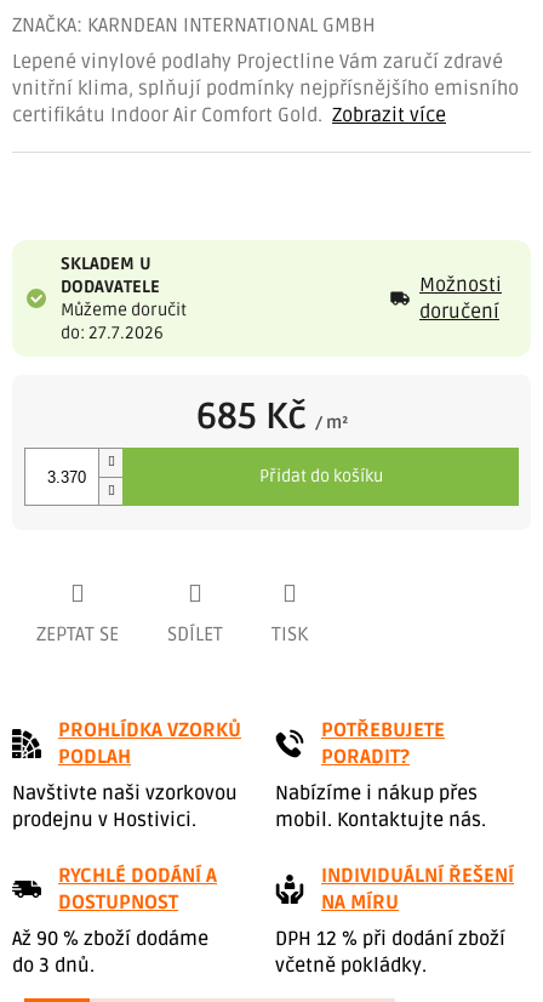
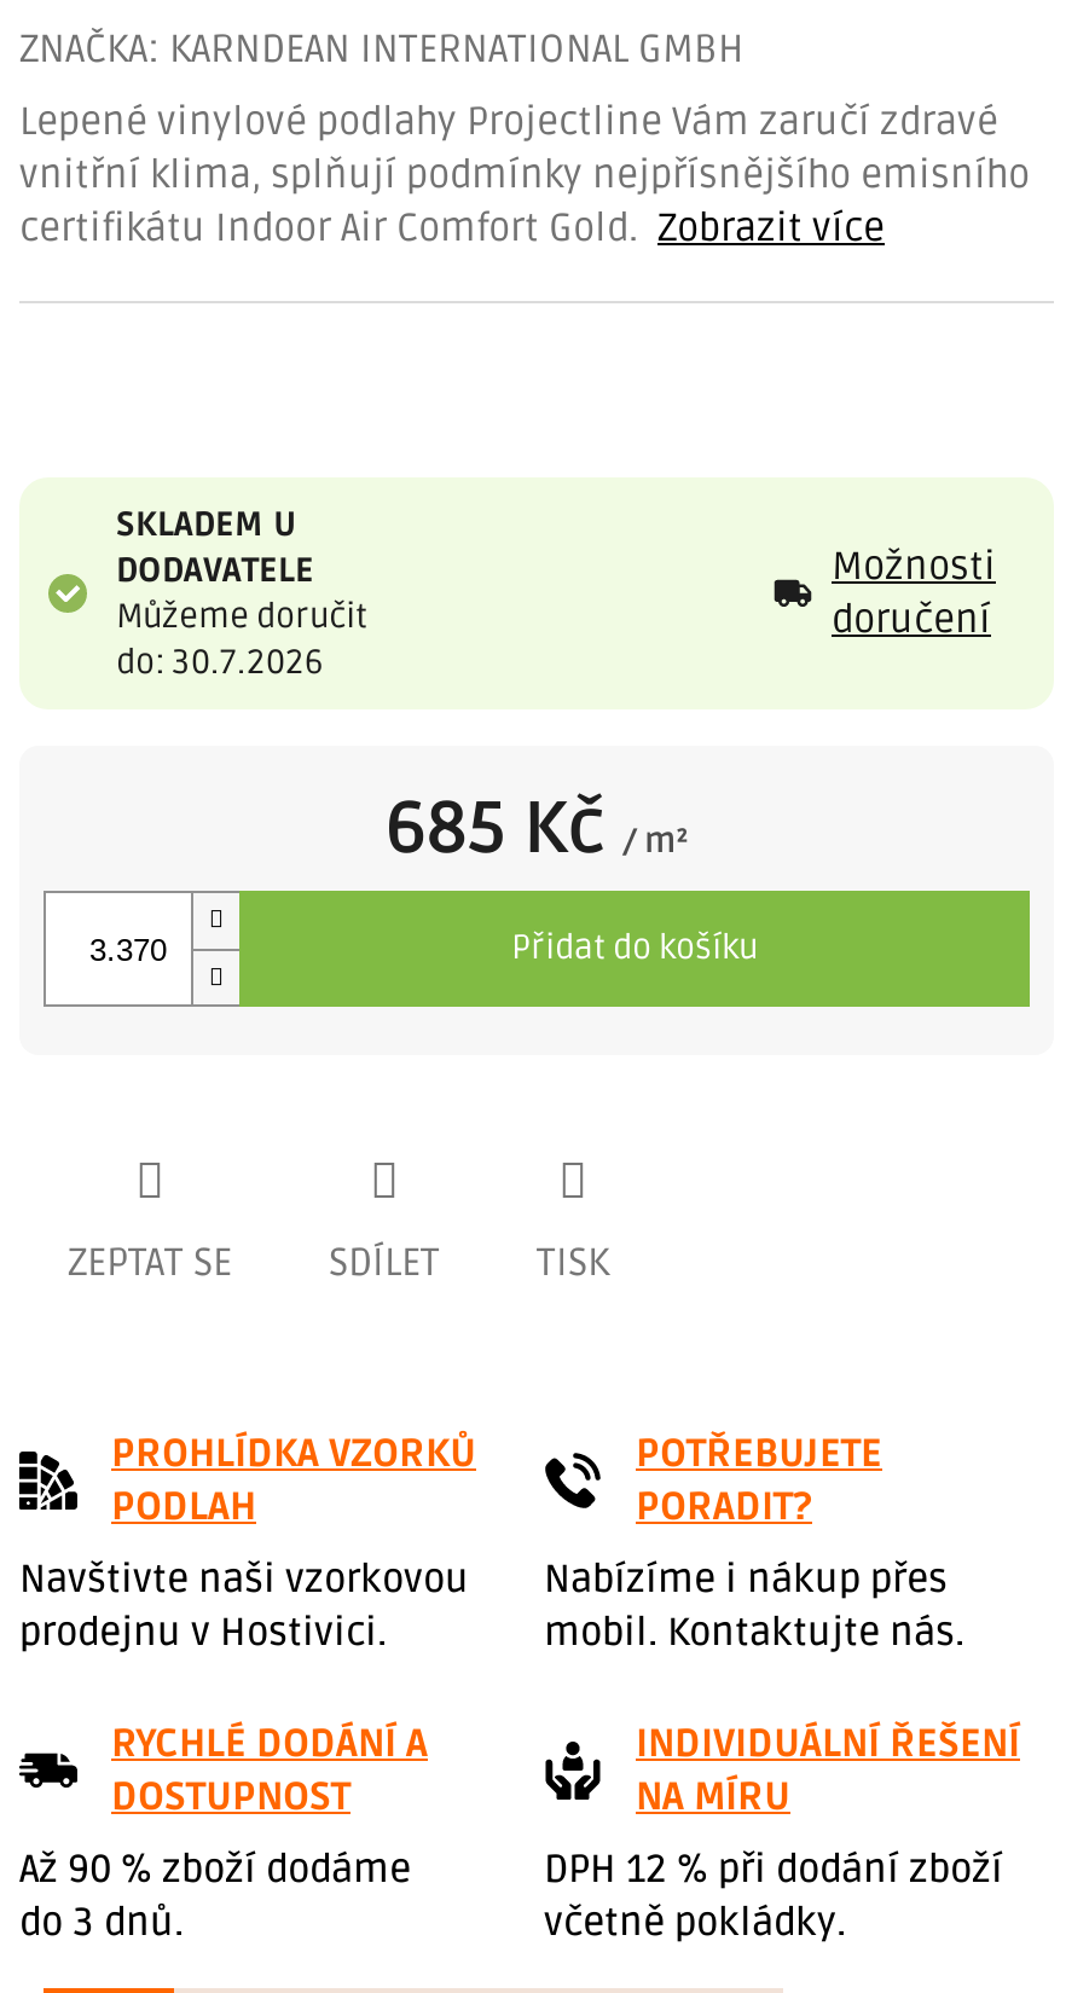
- do: 27.7.2026
+ do: 30.7.2026
